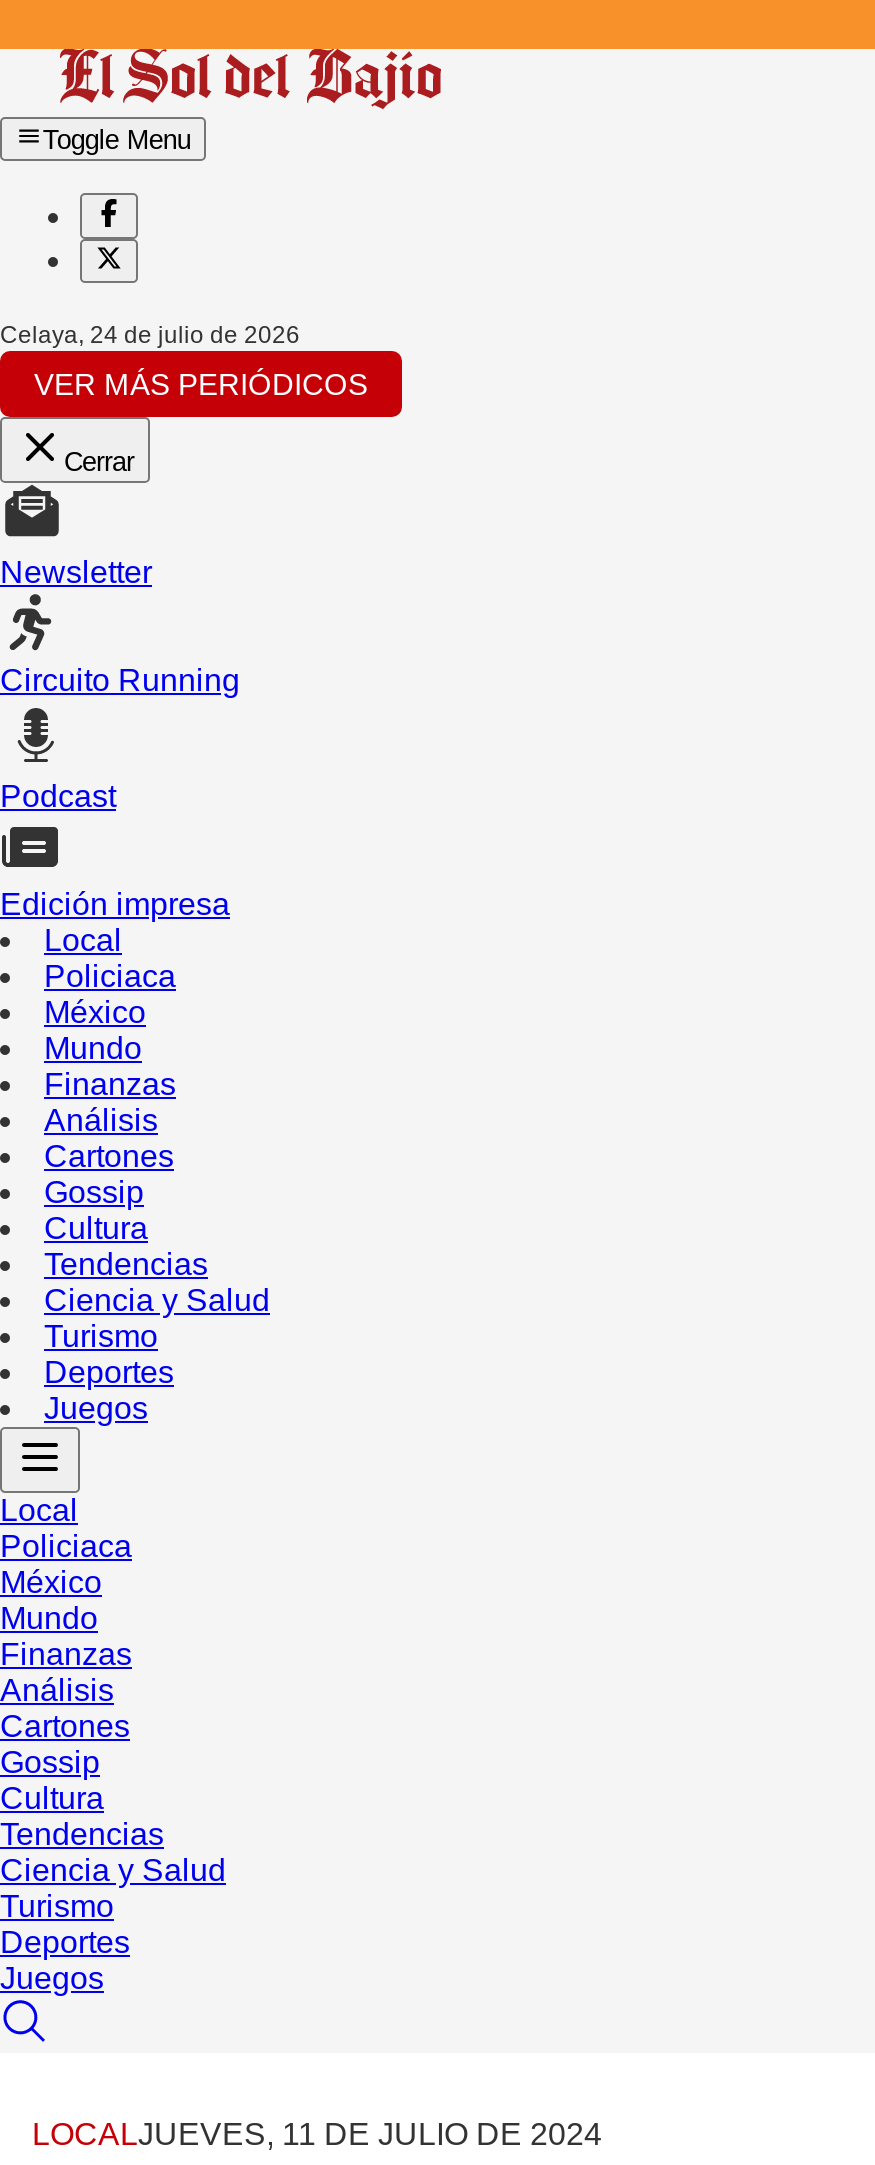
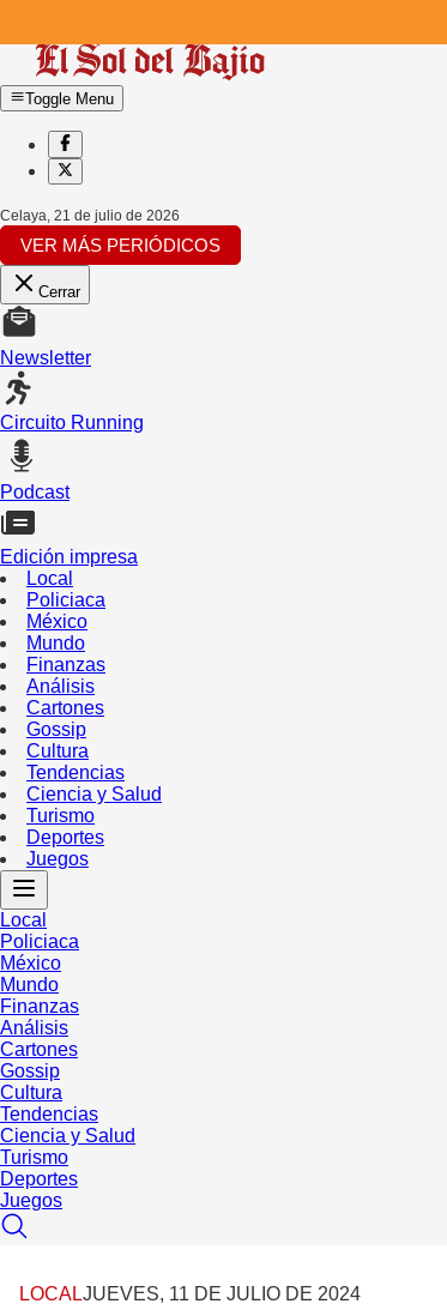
- Celaya, 24 de julio de 2026
+ Celaya, 21 de julio de 2026
